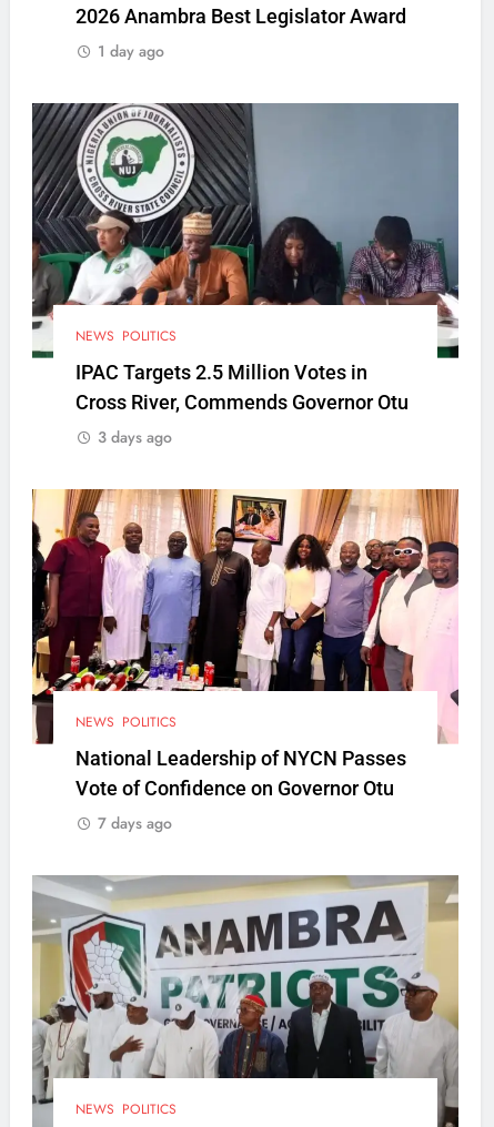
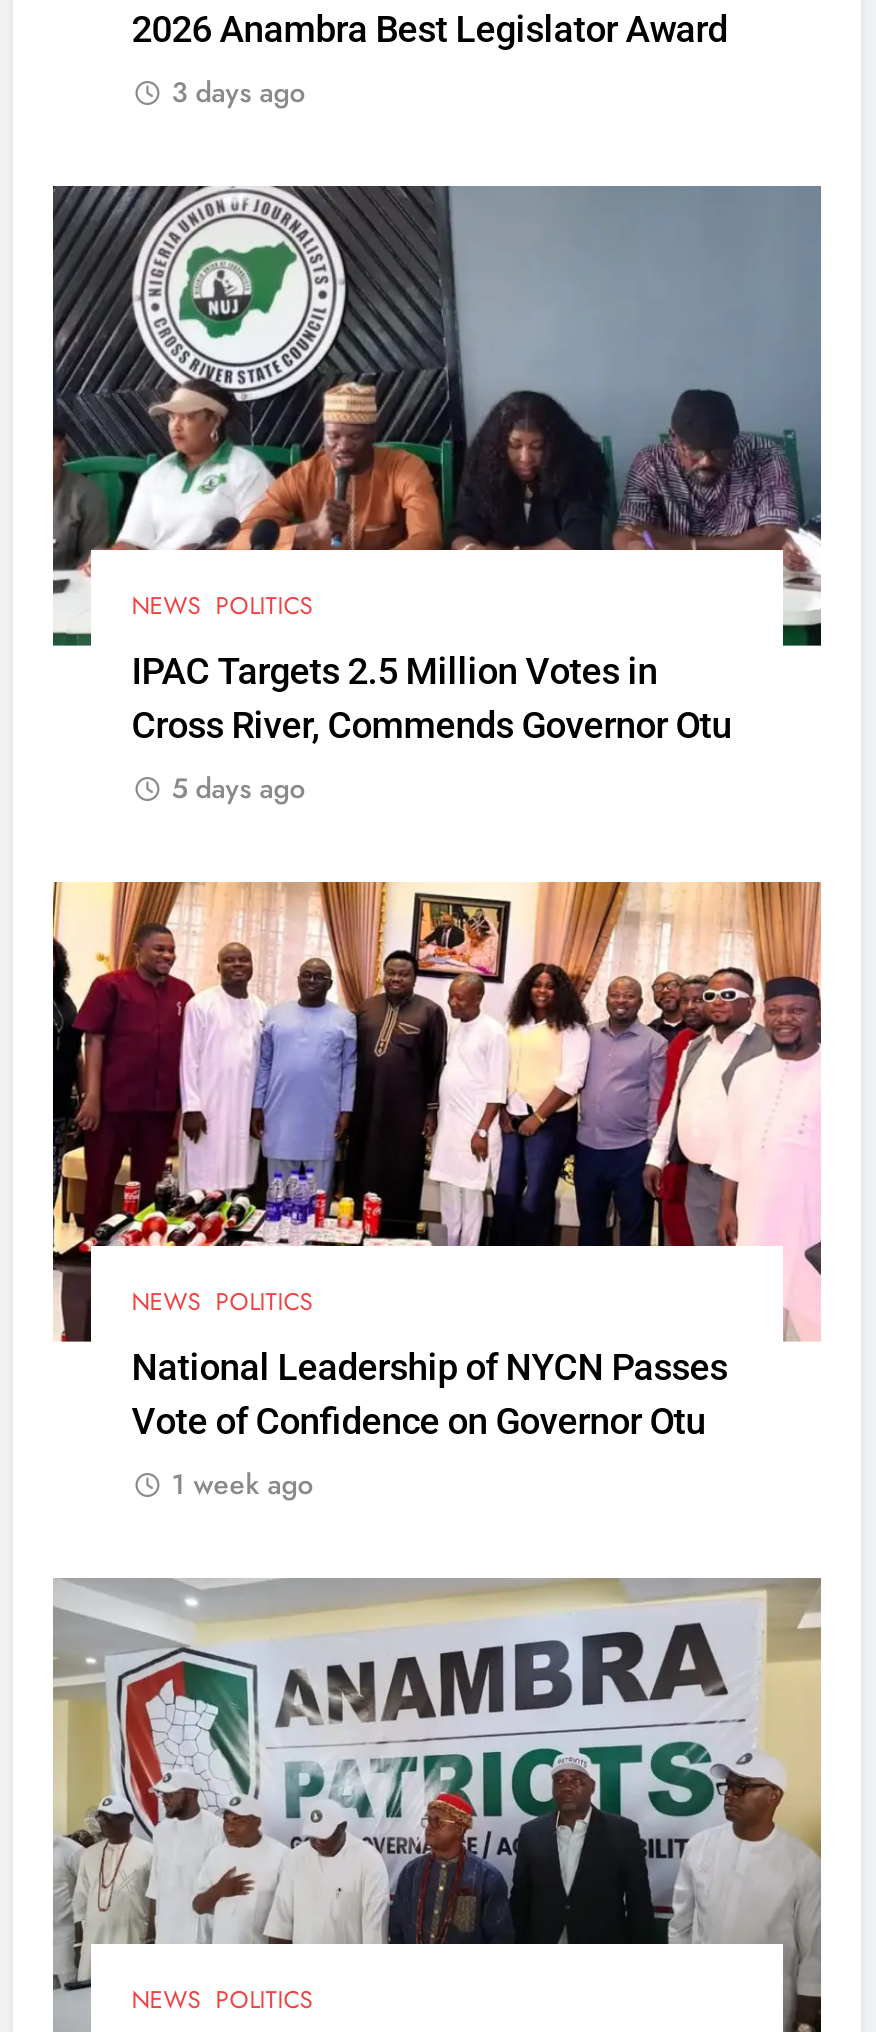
- 1 day ago
+ 3 days ago

- 3 days ago
+ 5 days ago

- 7 days ago
+ 1 week ago
